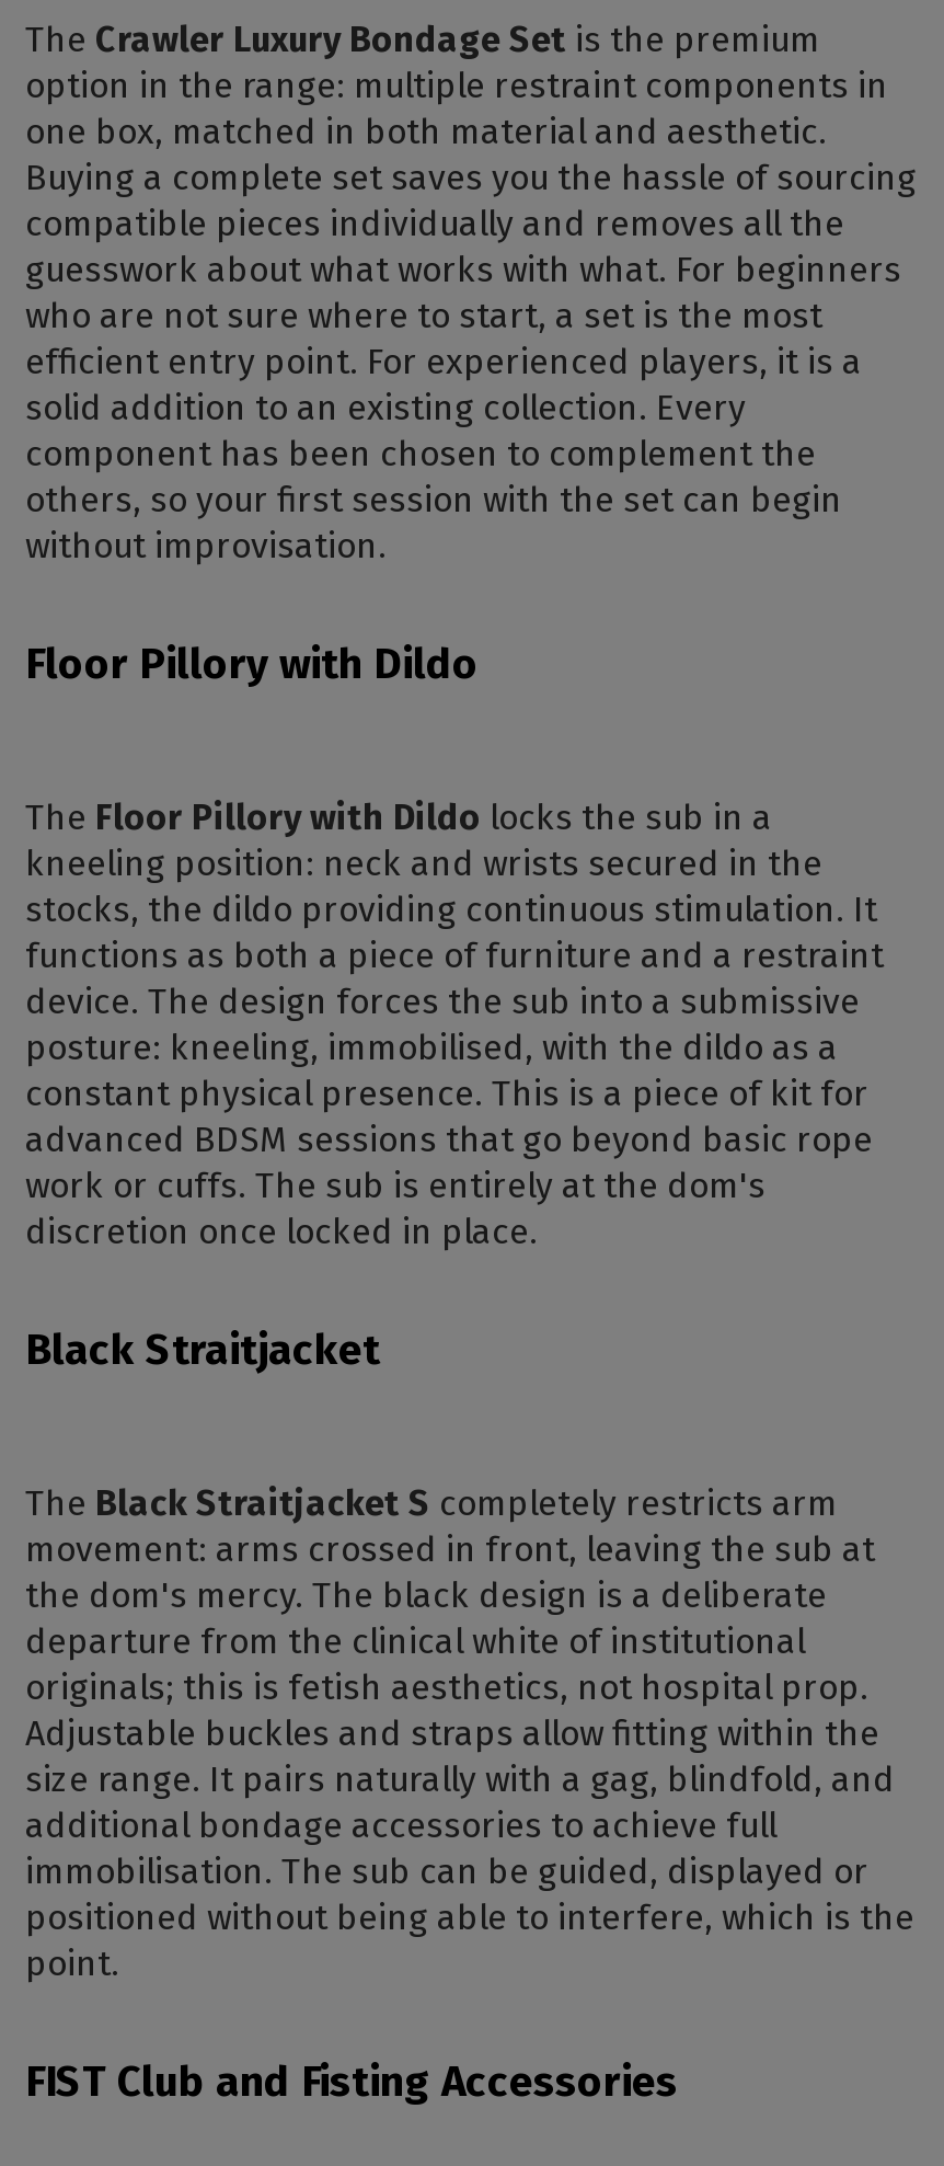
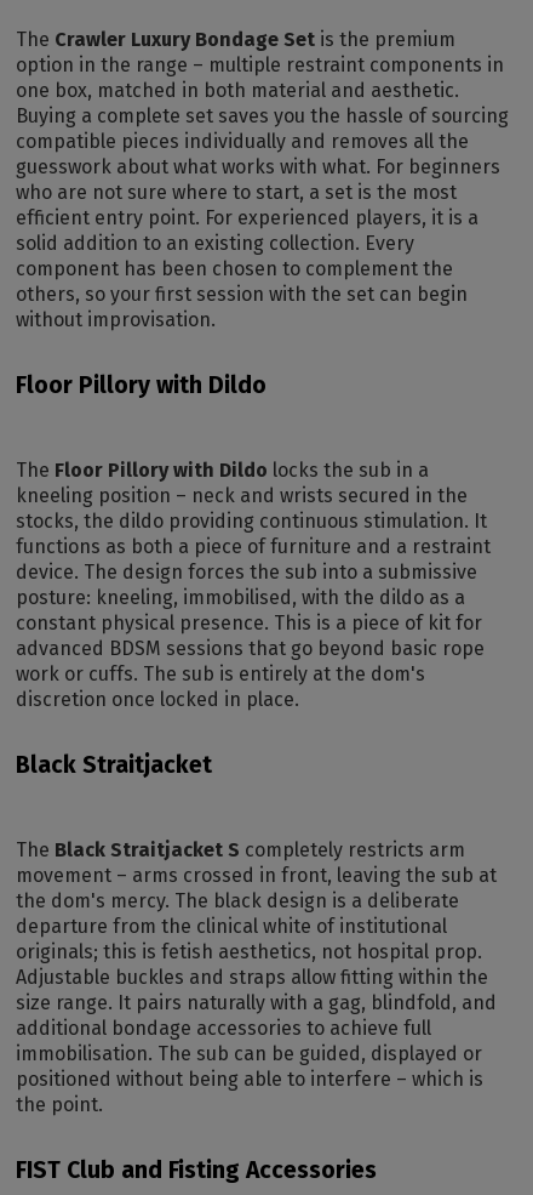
- option in the range: multiple restraint components in
+ option in the range – multiple restraint components in

- kneeling position: neck and wrists secured in the
+ kneeling position – neck and wrists secured in the

- movement: arms crossed in front, leaving the sub at
+ movement – arms crossed in front, leaving the sub at

- positioned without being able to interfere, which is the
- point.
+ positioned without being able to interfere – which is
+ the point.
